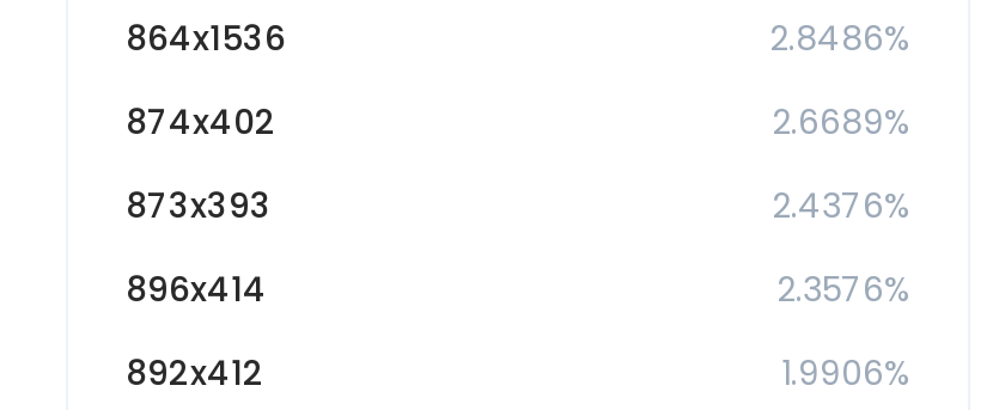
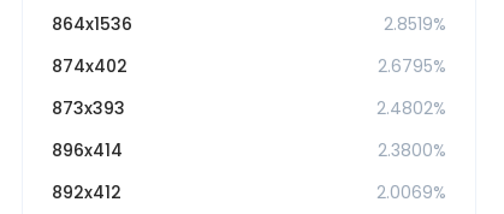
- 2.8486%
+ 2.8519%

- 2.6689%
+ 2.6795%

- 2.4376%
+ 2.4802%

- 2.3576%
+ 2.3800%

- 1.9906%
+ 2.0069%
